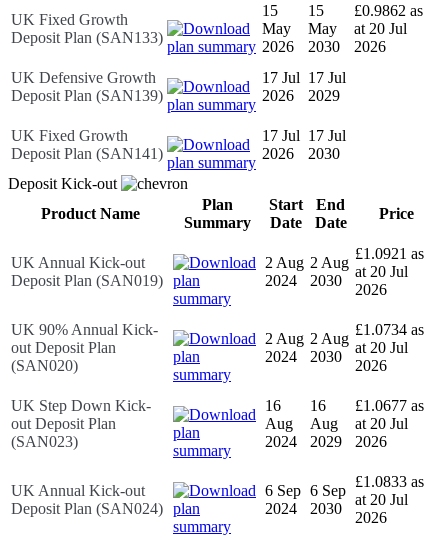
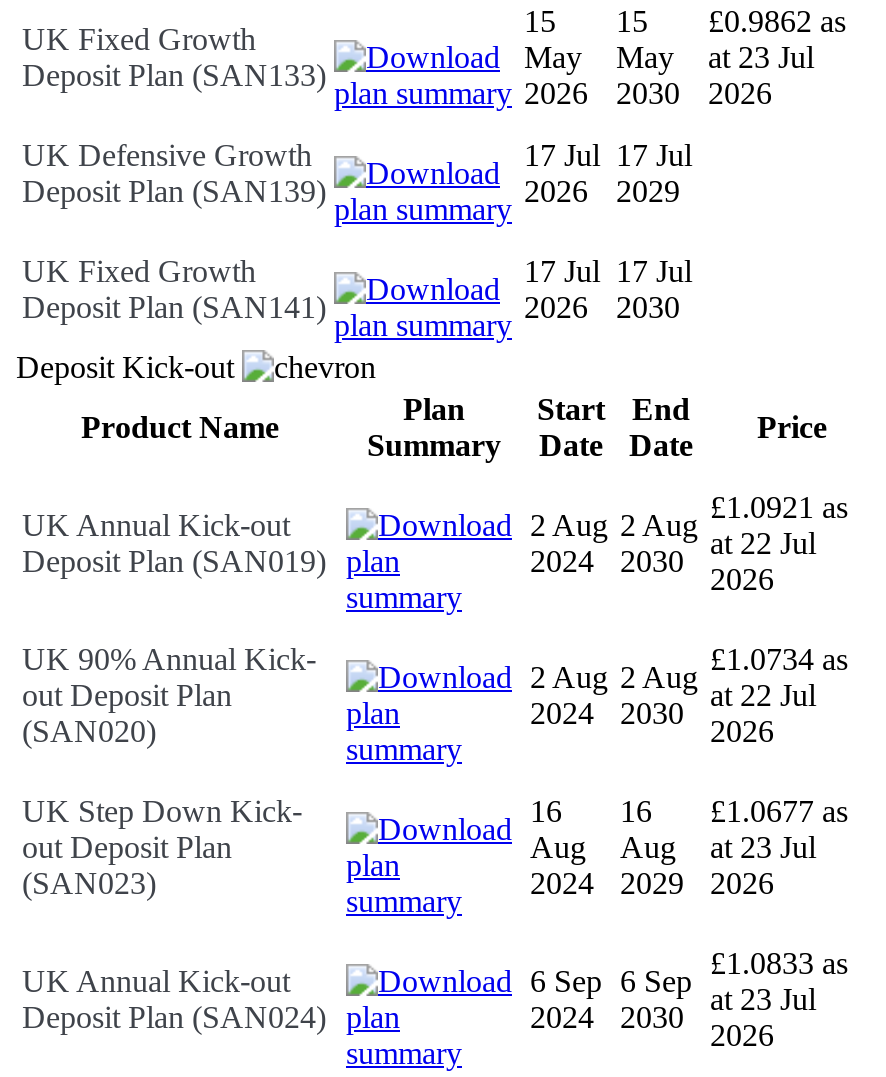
- May May at 20 Jul
+ May May at 23 Jul

- at 20 Jul
+ at 22 Jul

- at 20 Jul
+ at 22 Jul

- Aug Aug at 20 Jul
+ Aug Aug at 23 Jul

- at 20 Jul
+ at 23 Jul
